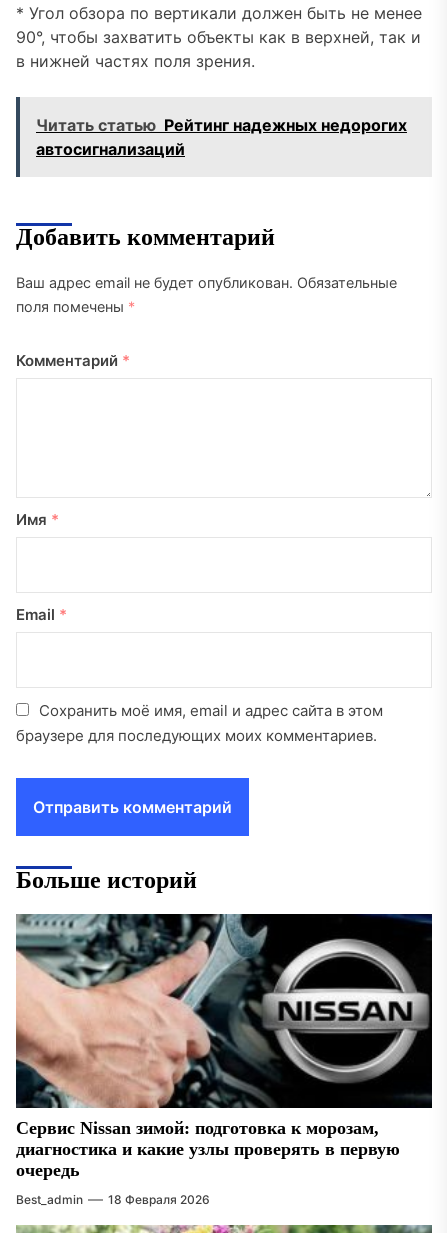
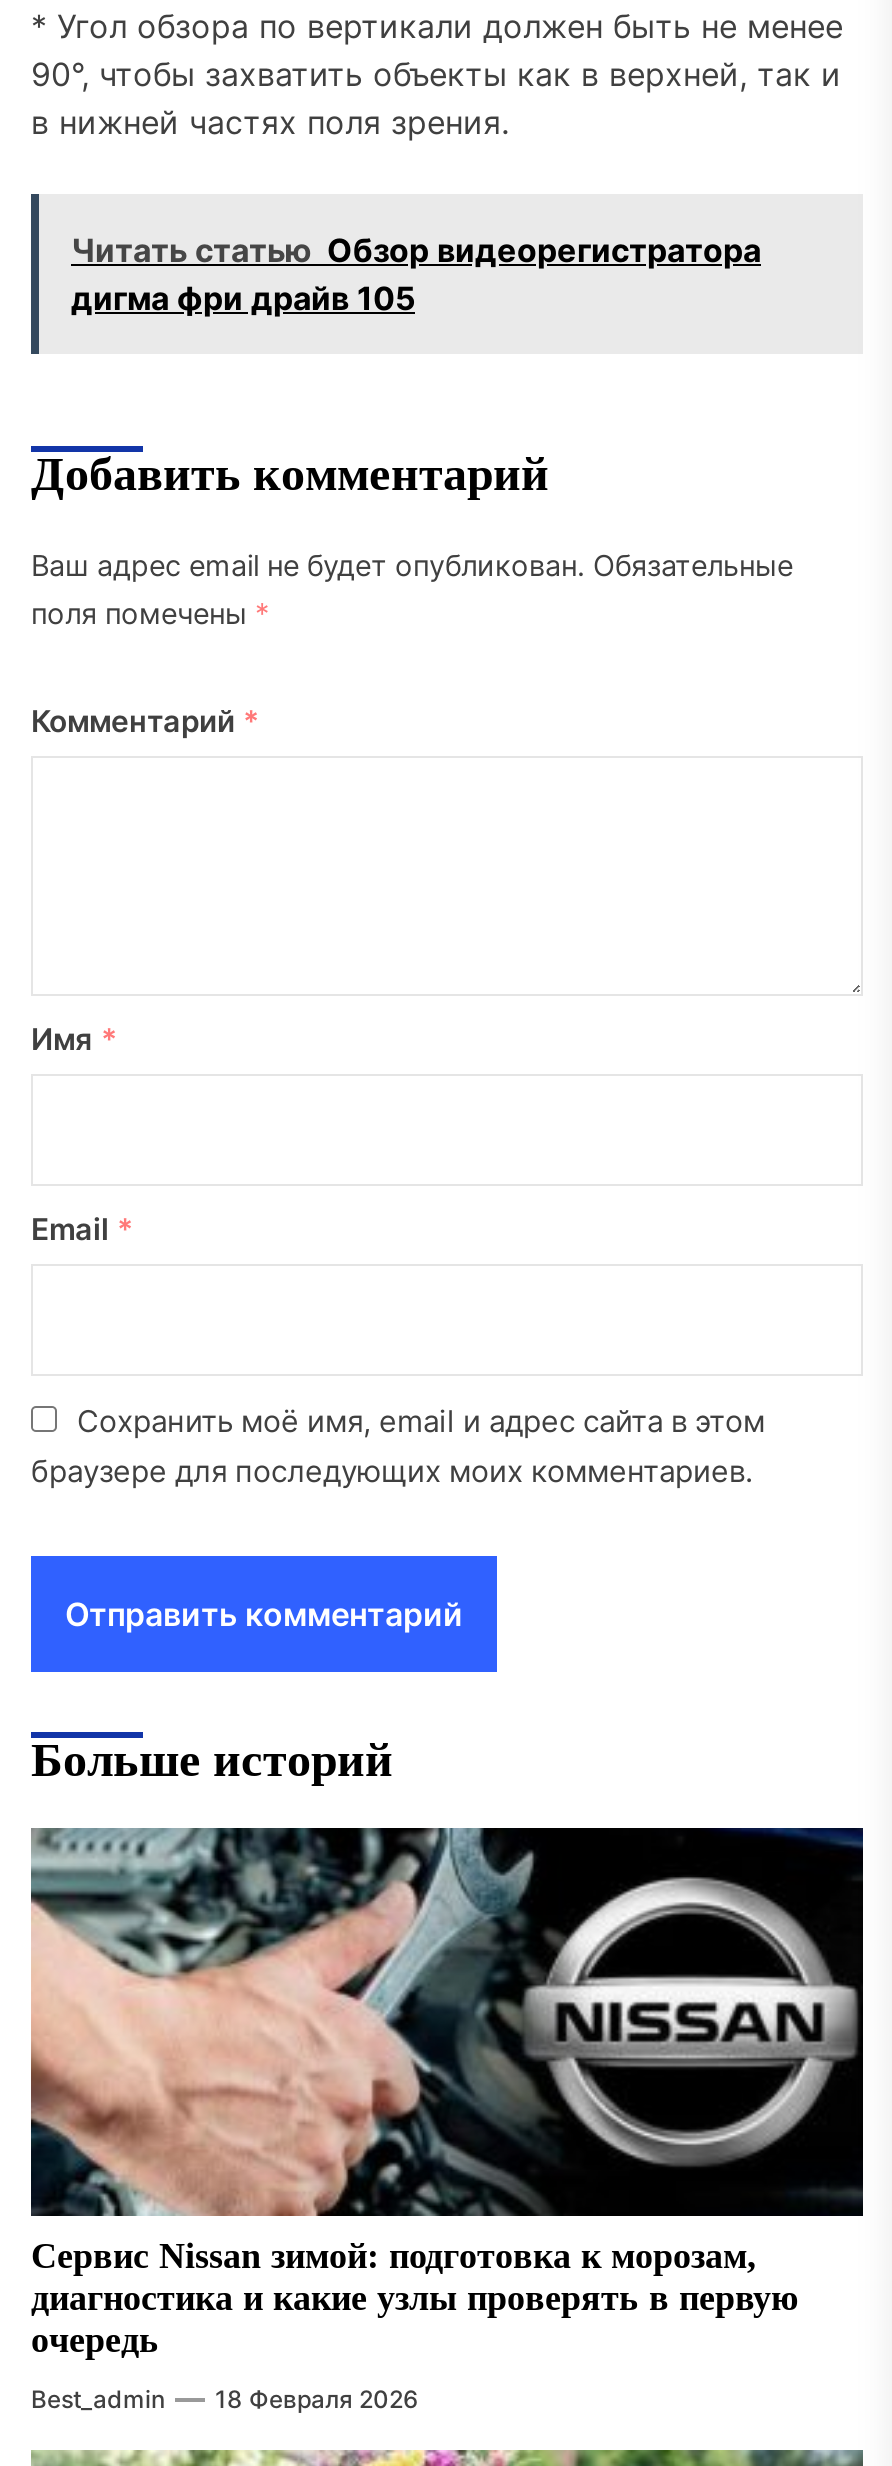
- Читать статью Рейтинг надежных недорогих
- автосигнализаций
+ Читать статью Обзор видеорегистратора
+ дигма фри драйв 105
